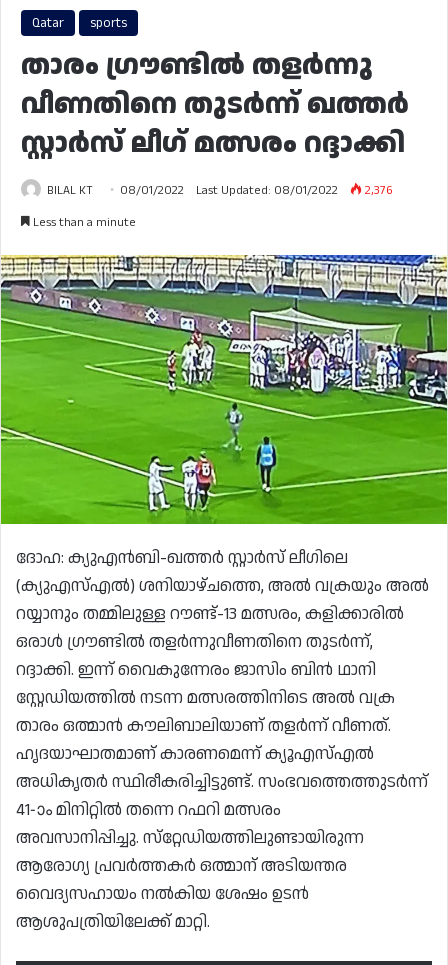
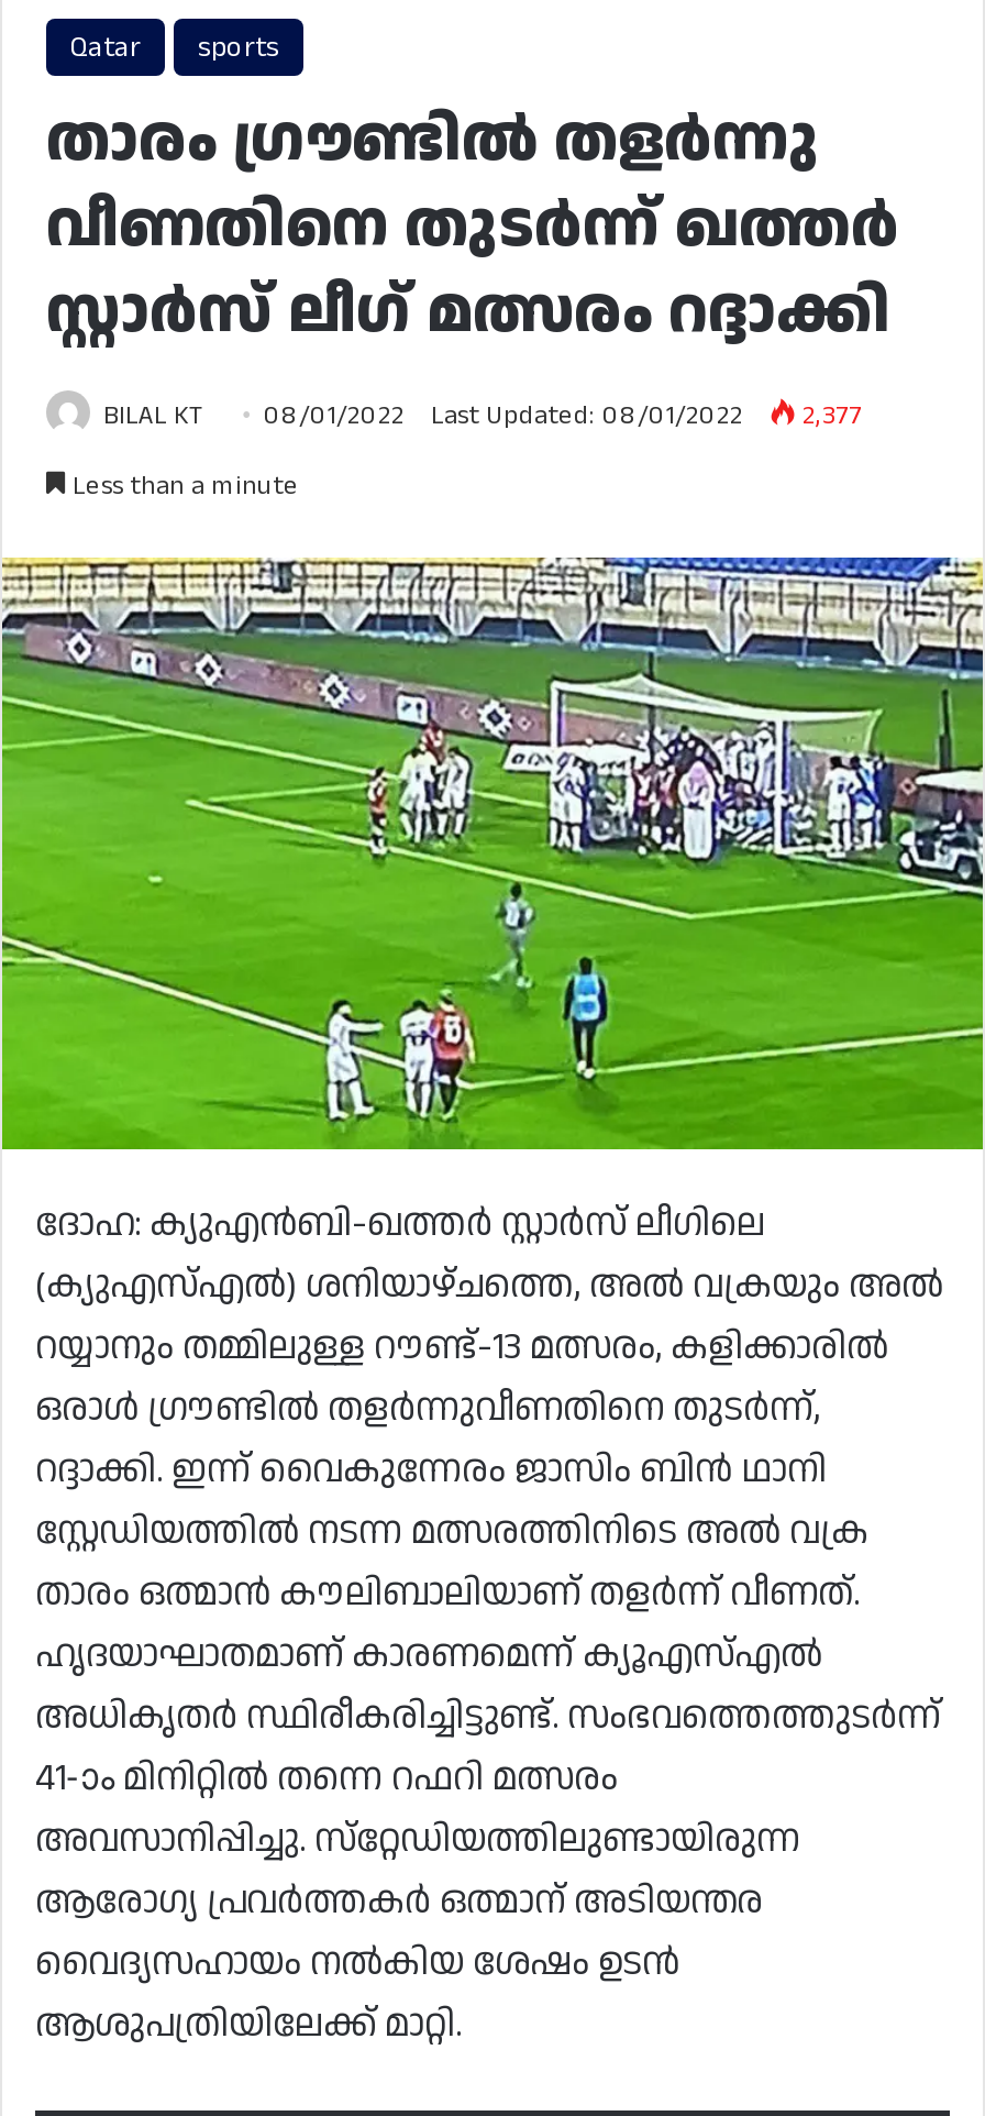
- BILAL KT 08/01/2022 Last Updated: 08/01/2022 2,376
+ BILAL KT 08/01/2022 Last Updated: 08/01/2022 2,377
